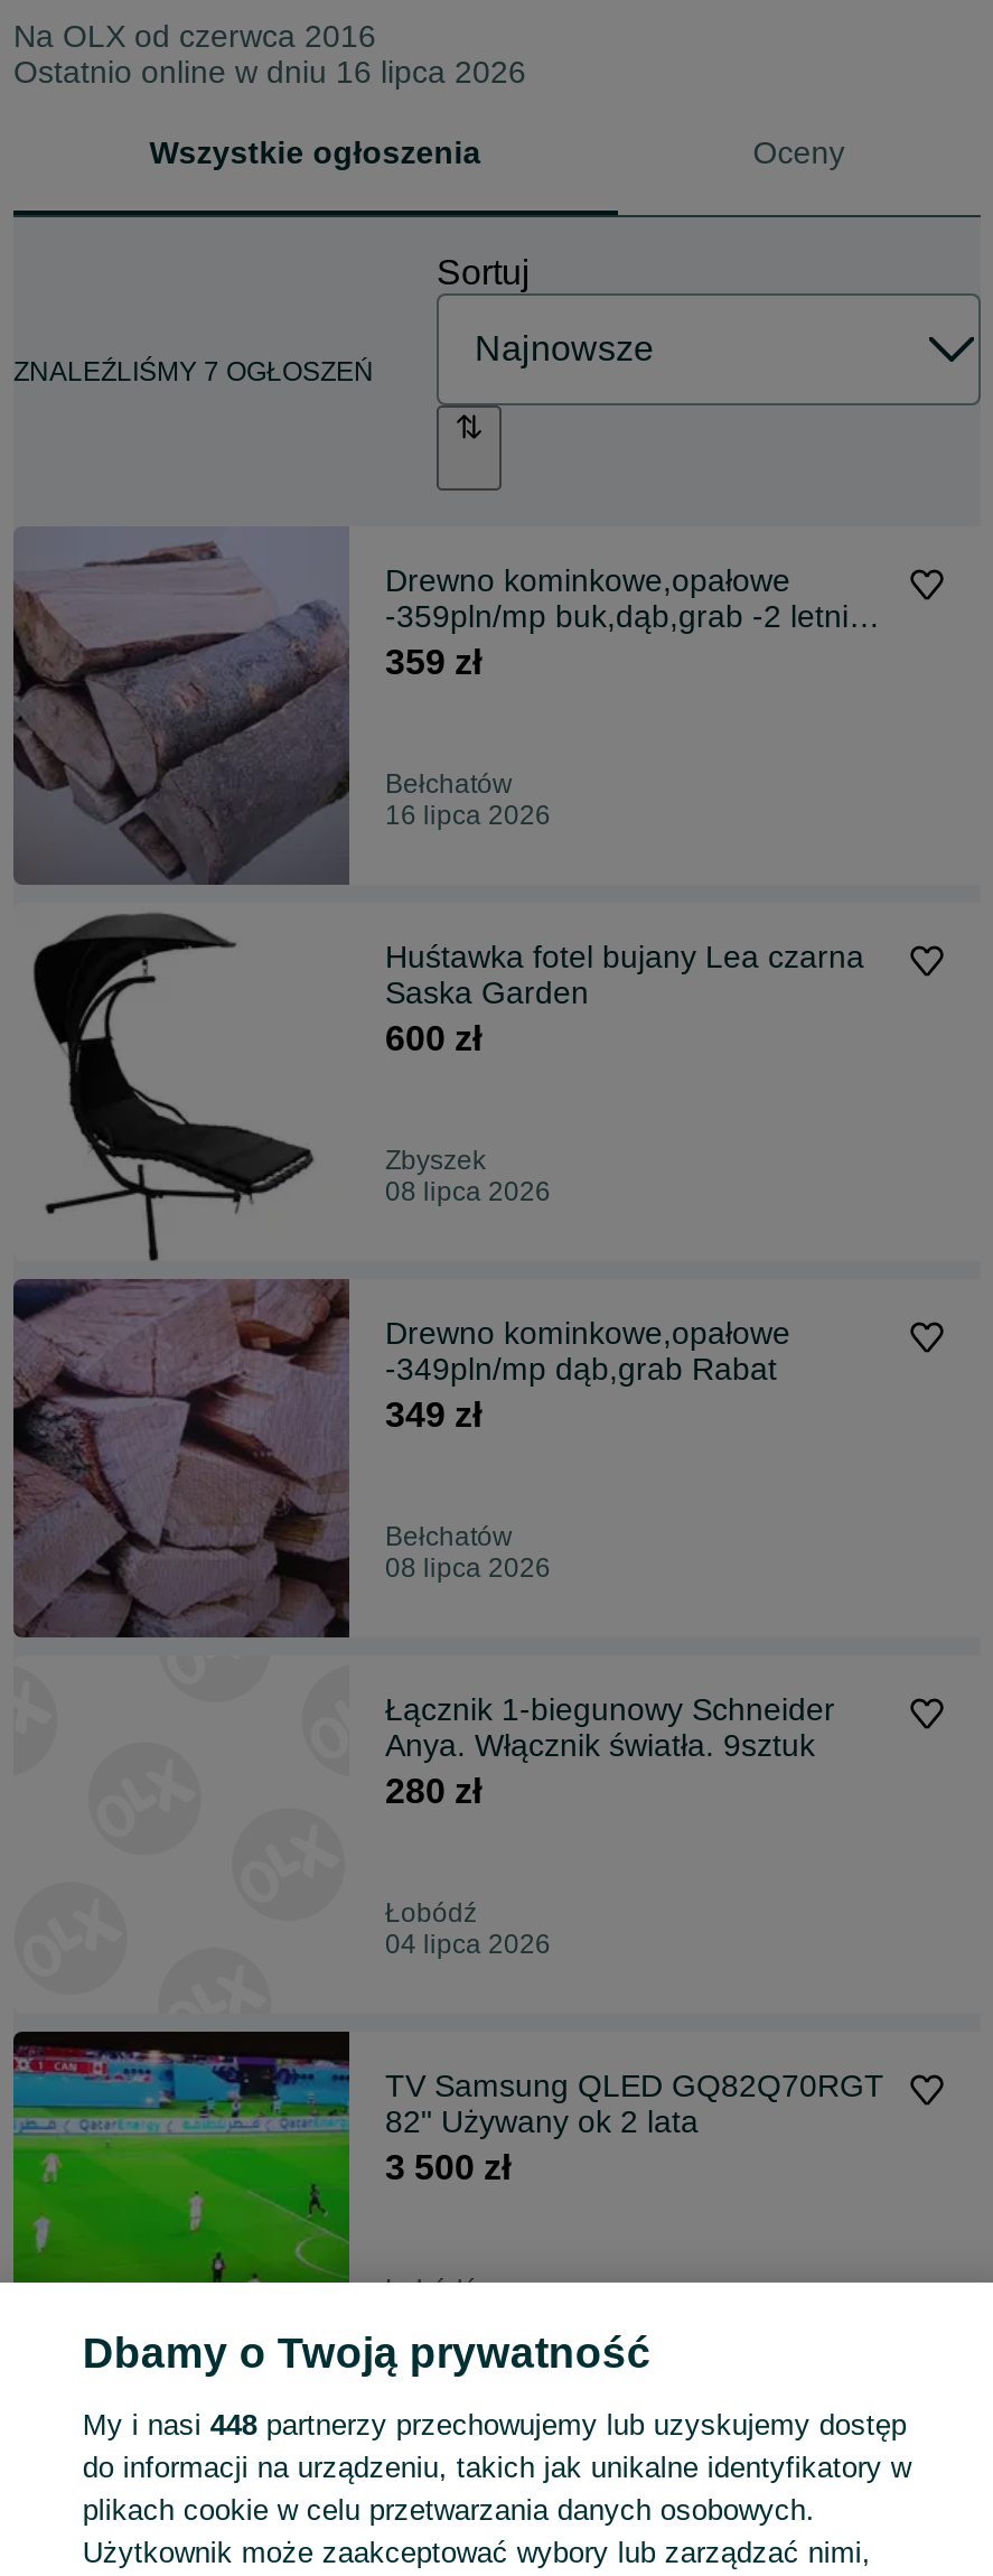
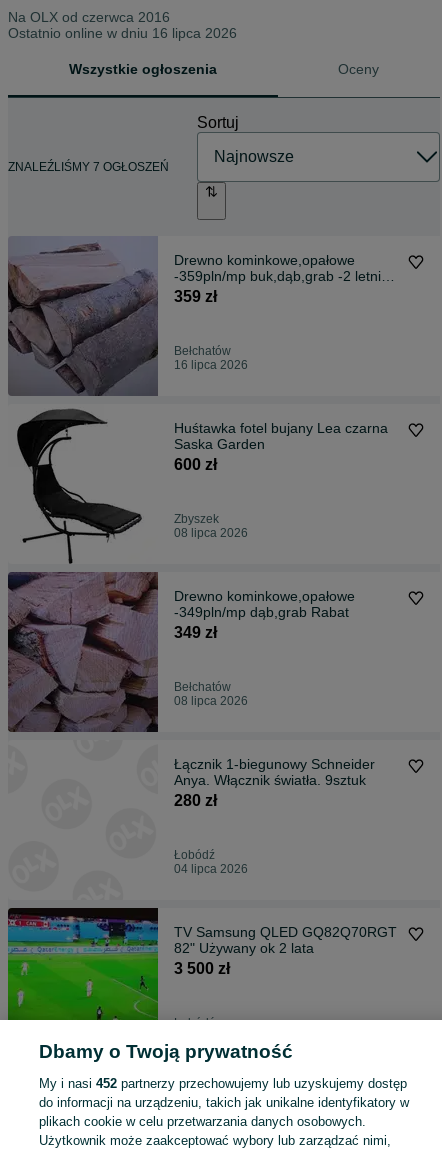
- My i nasi 448 partnerzy przechowujemy lub uzyskujemy dostęp
+ My i nasi 452 partnerzy przechowujemy lub uzyskujemy dostęp
